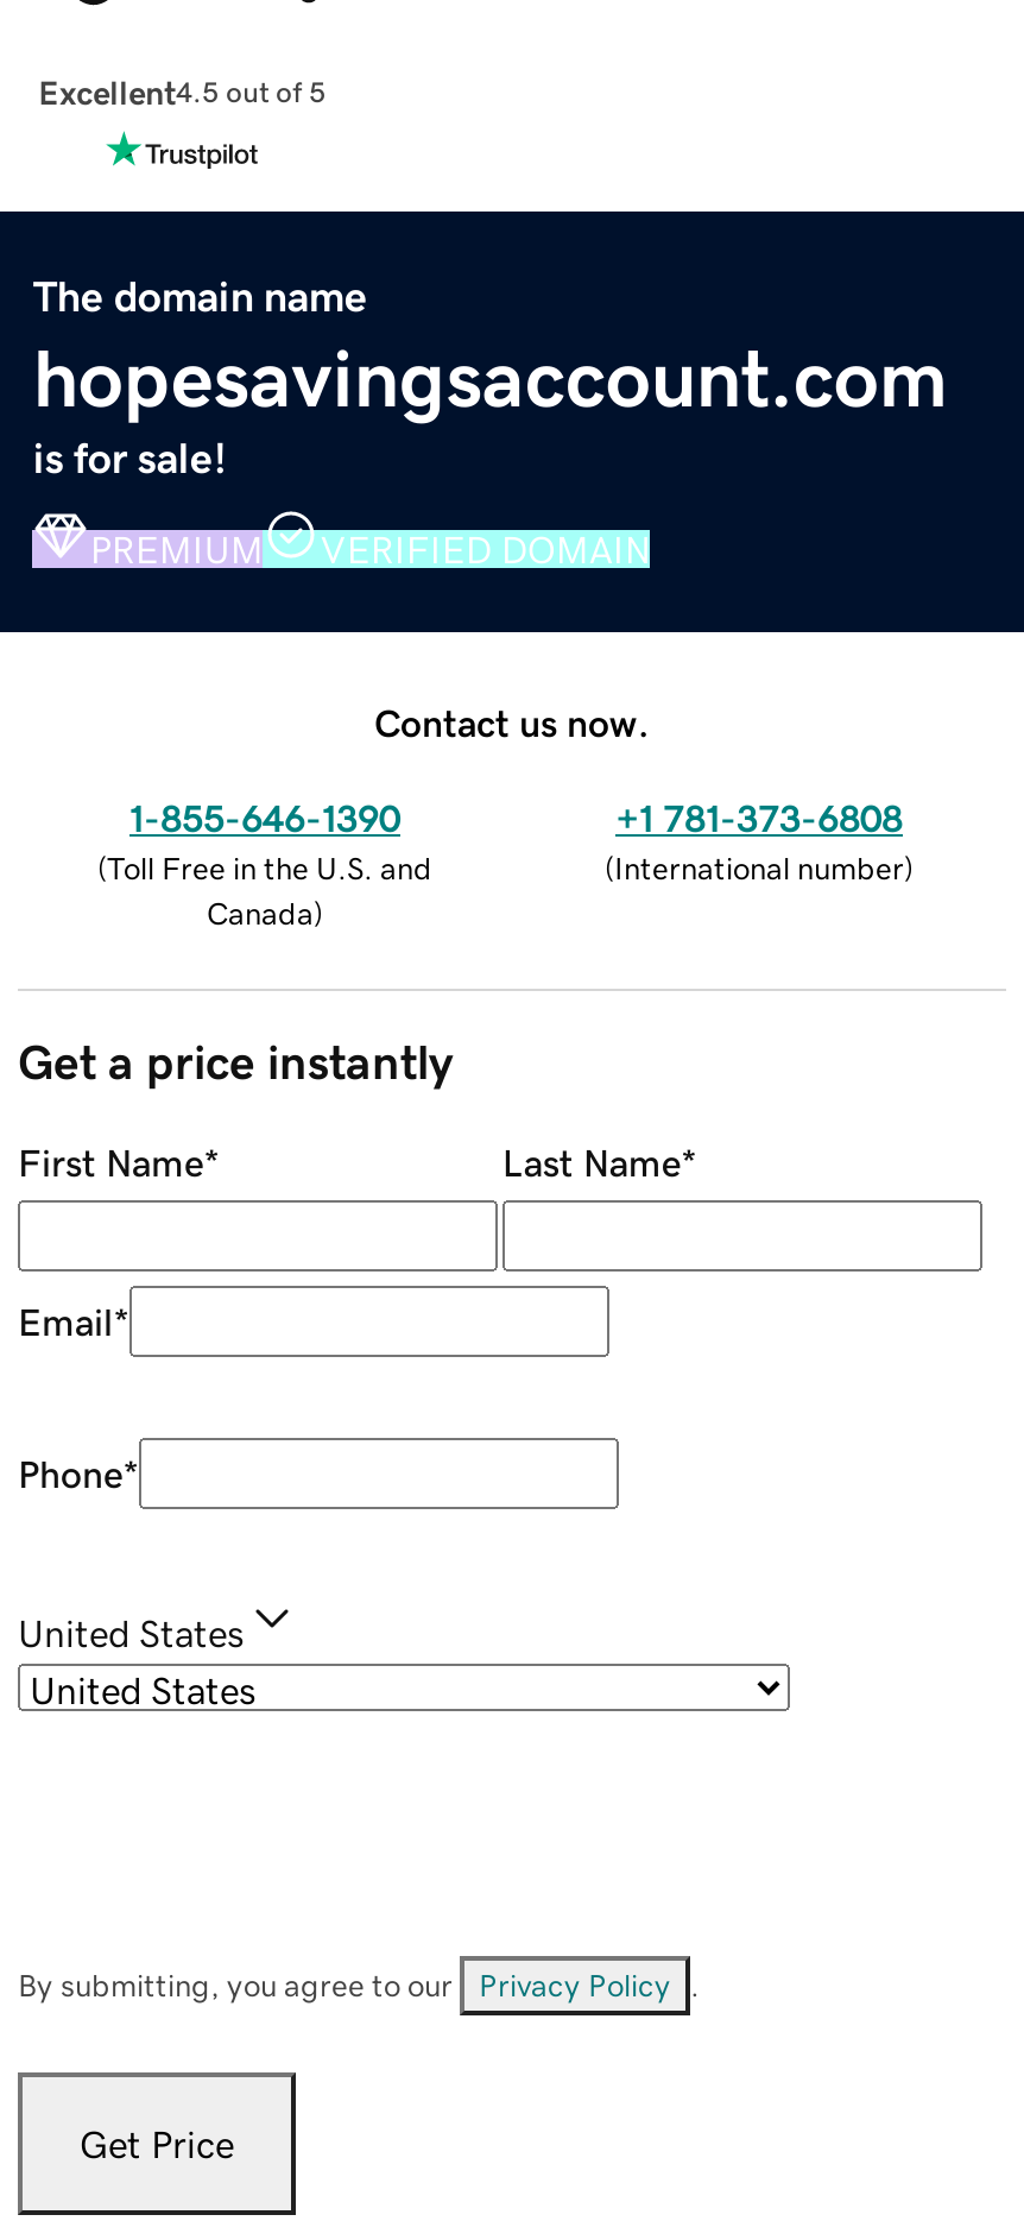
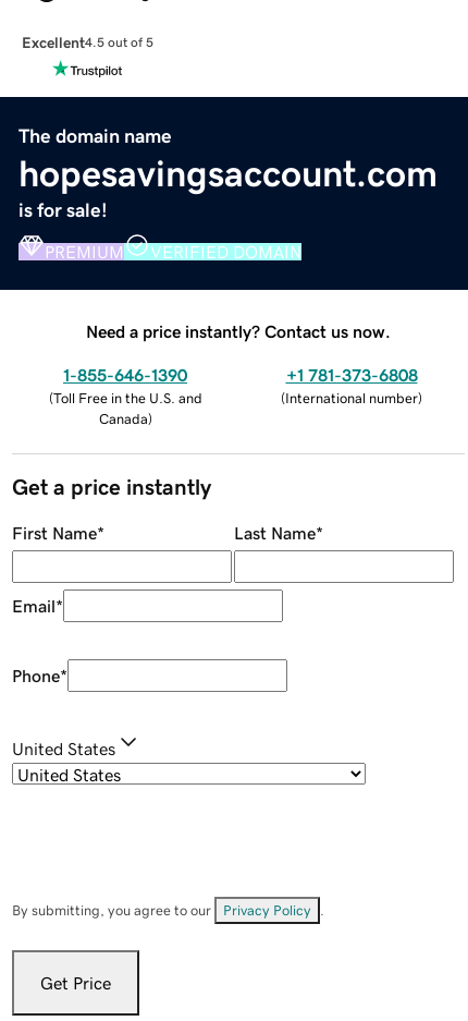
- Contact us now.
+ Need a price instantly? Contact us now.
